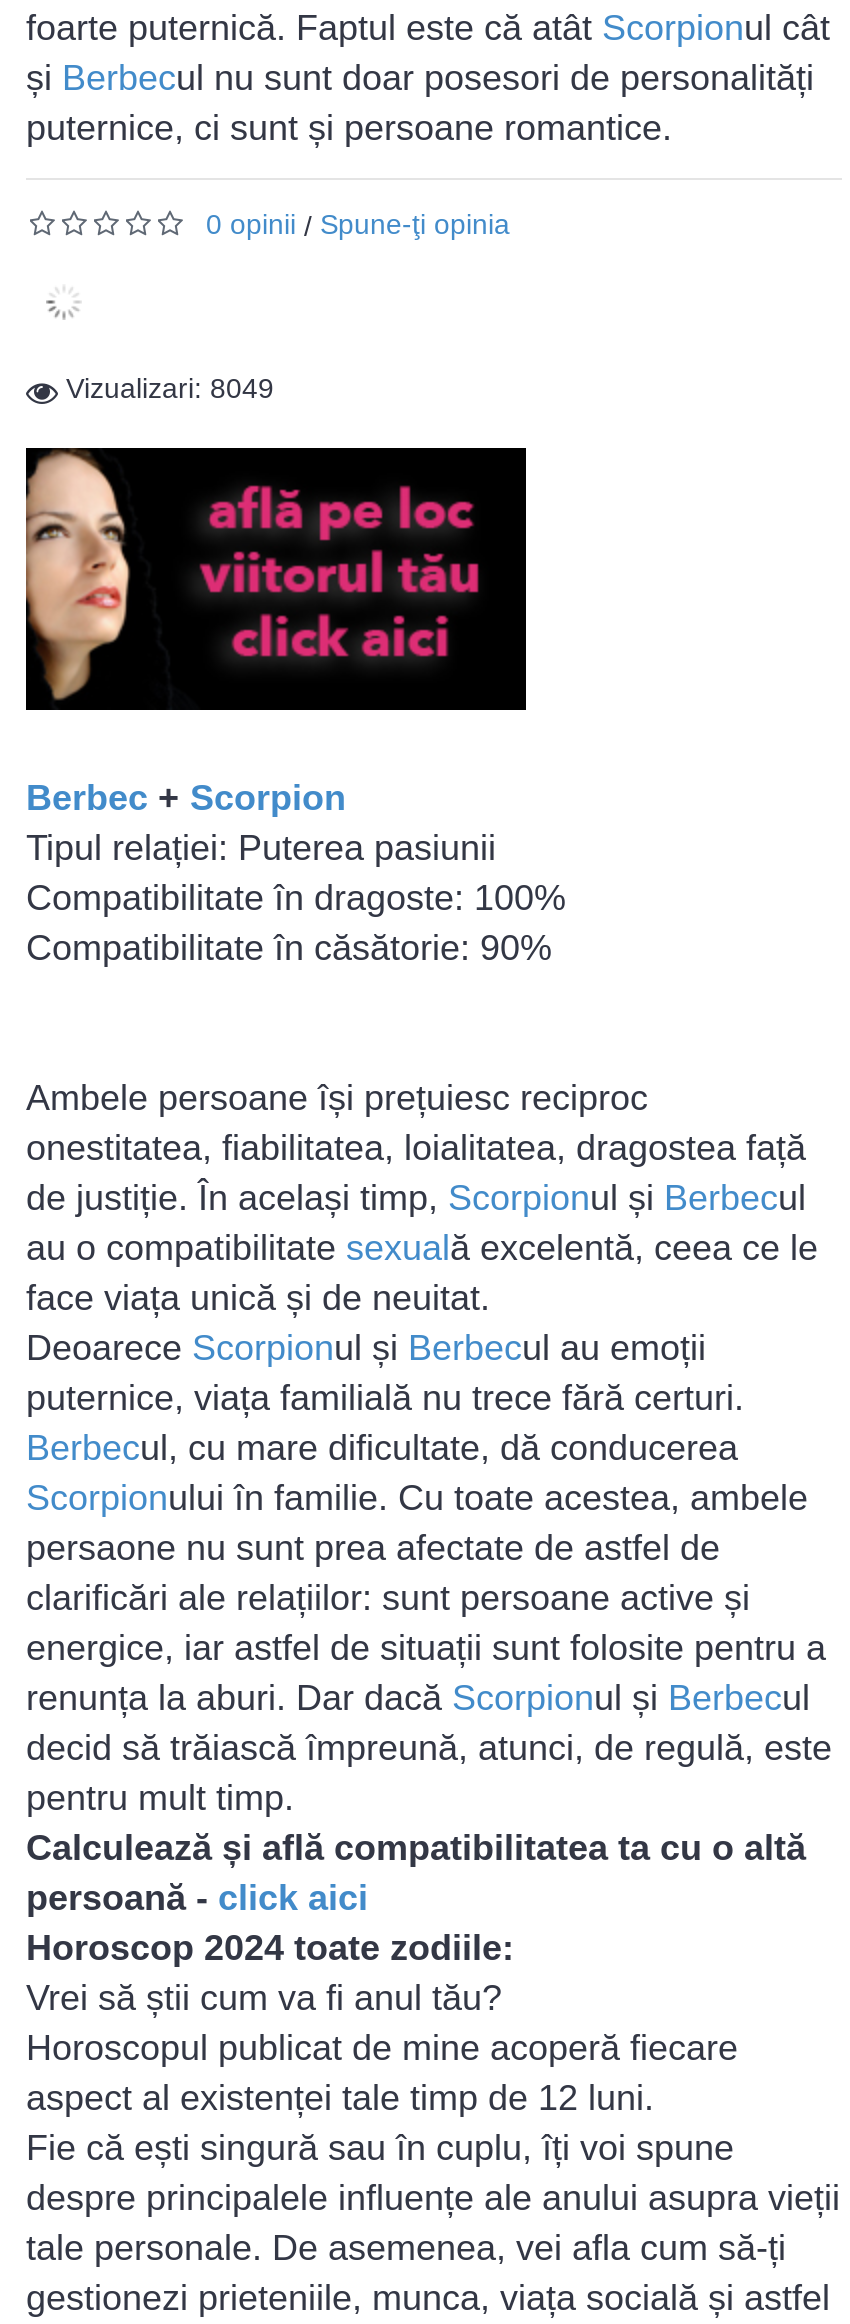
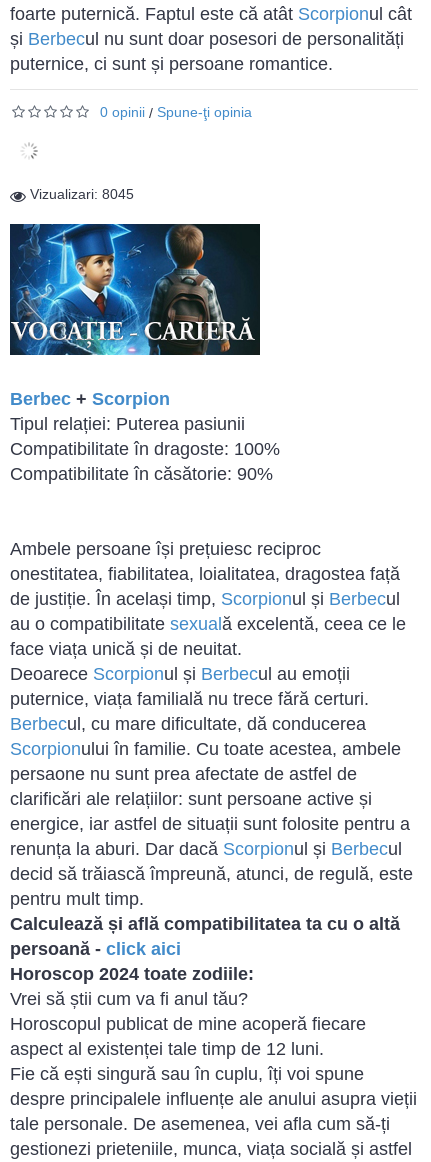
- Vizualizari: 8049
+ Vizualizari: 8045

- [image]
+ [image]
